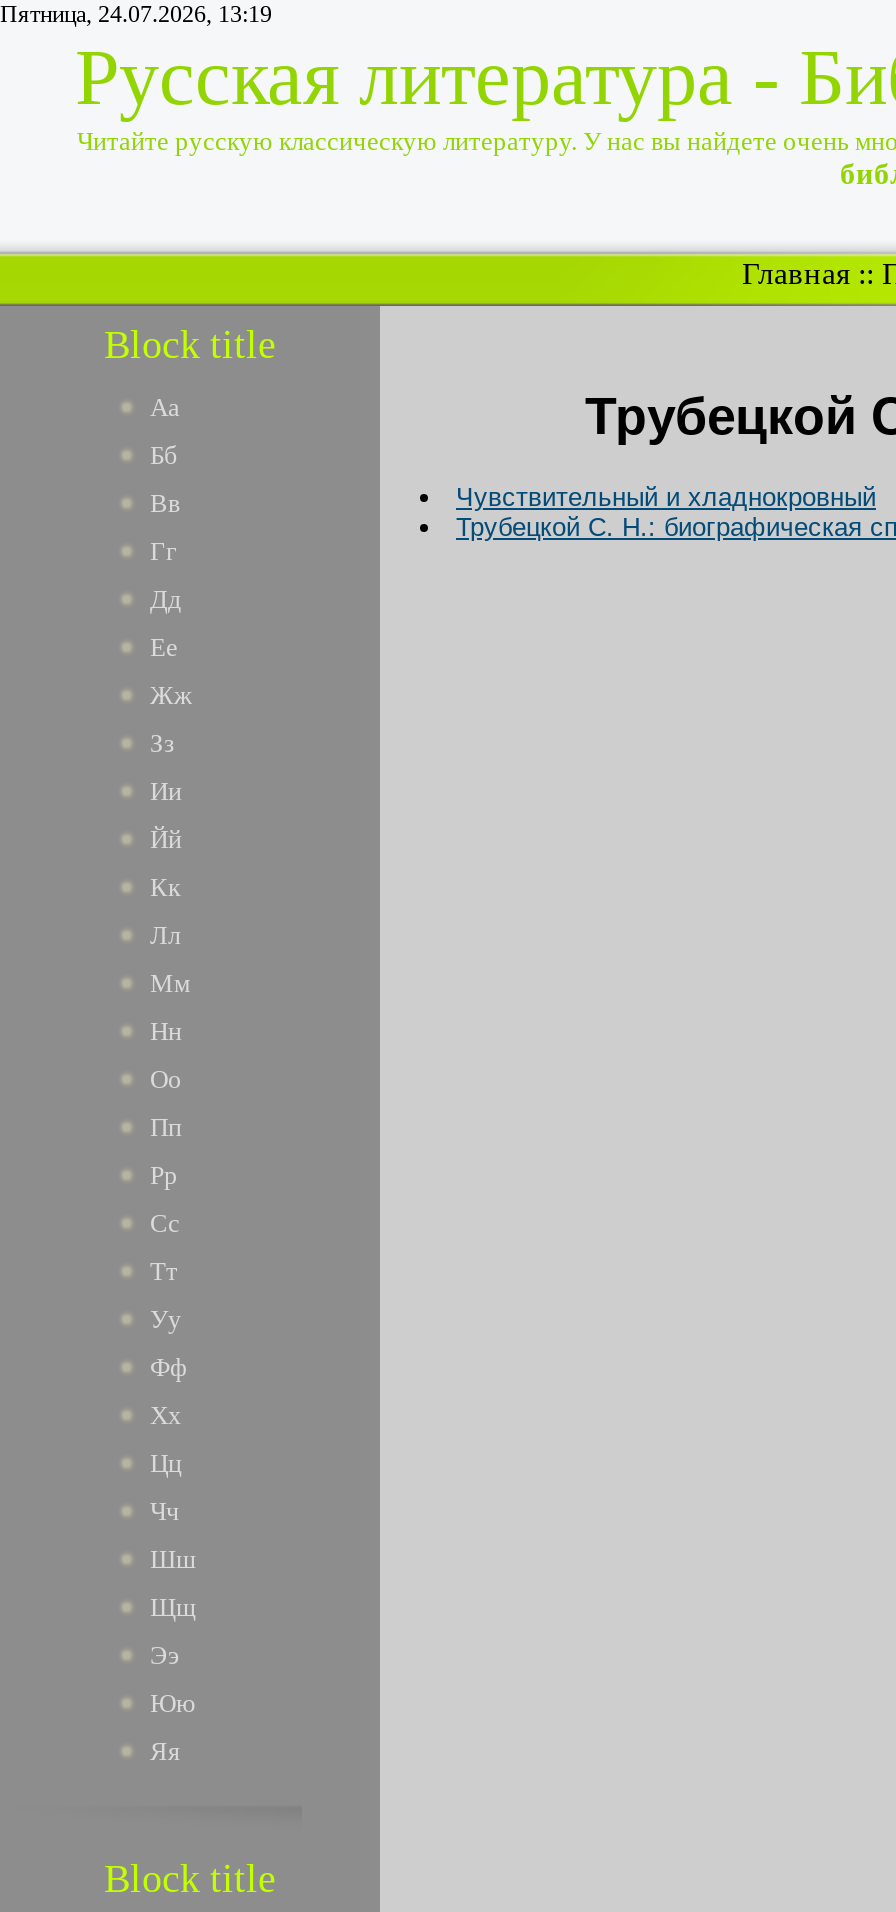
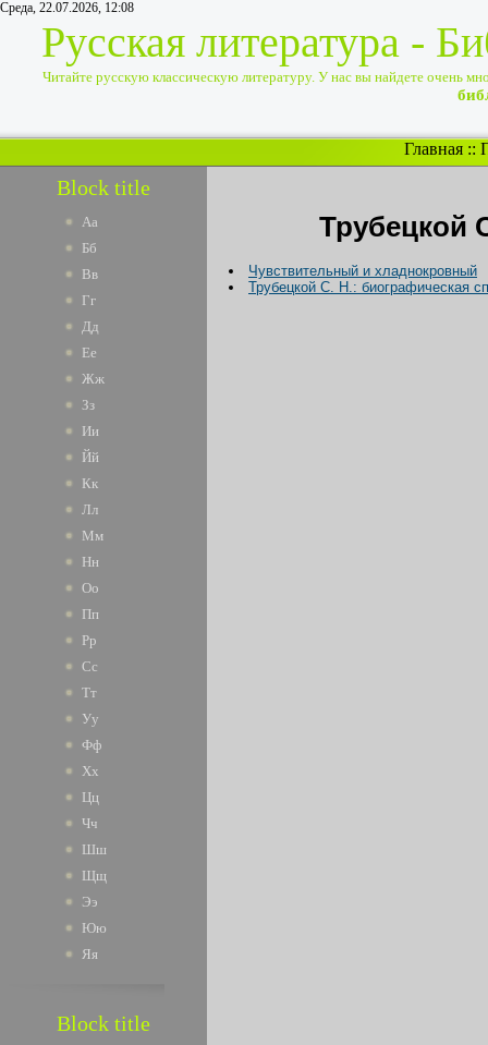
- Пятница, 24.07.2026, 13:19
+ Среда, 22.07.2026, 12:08
